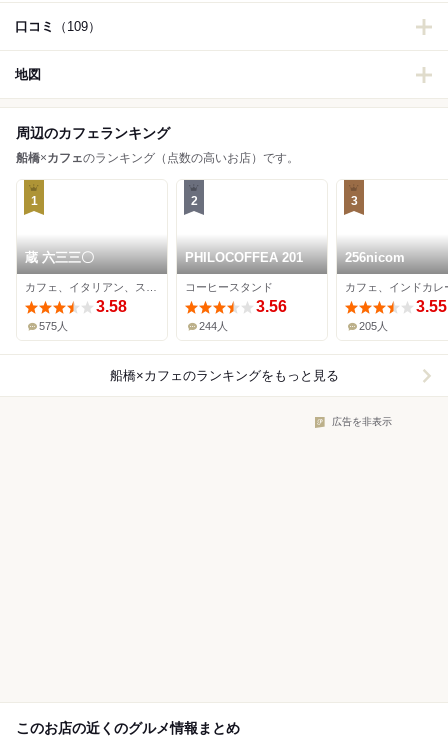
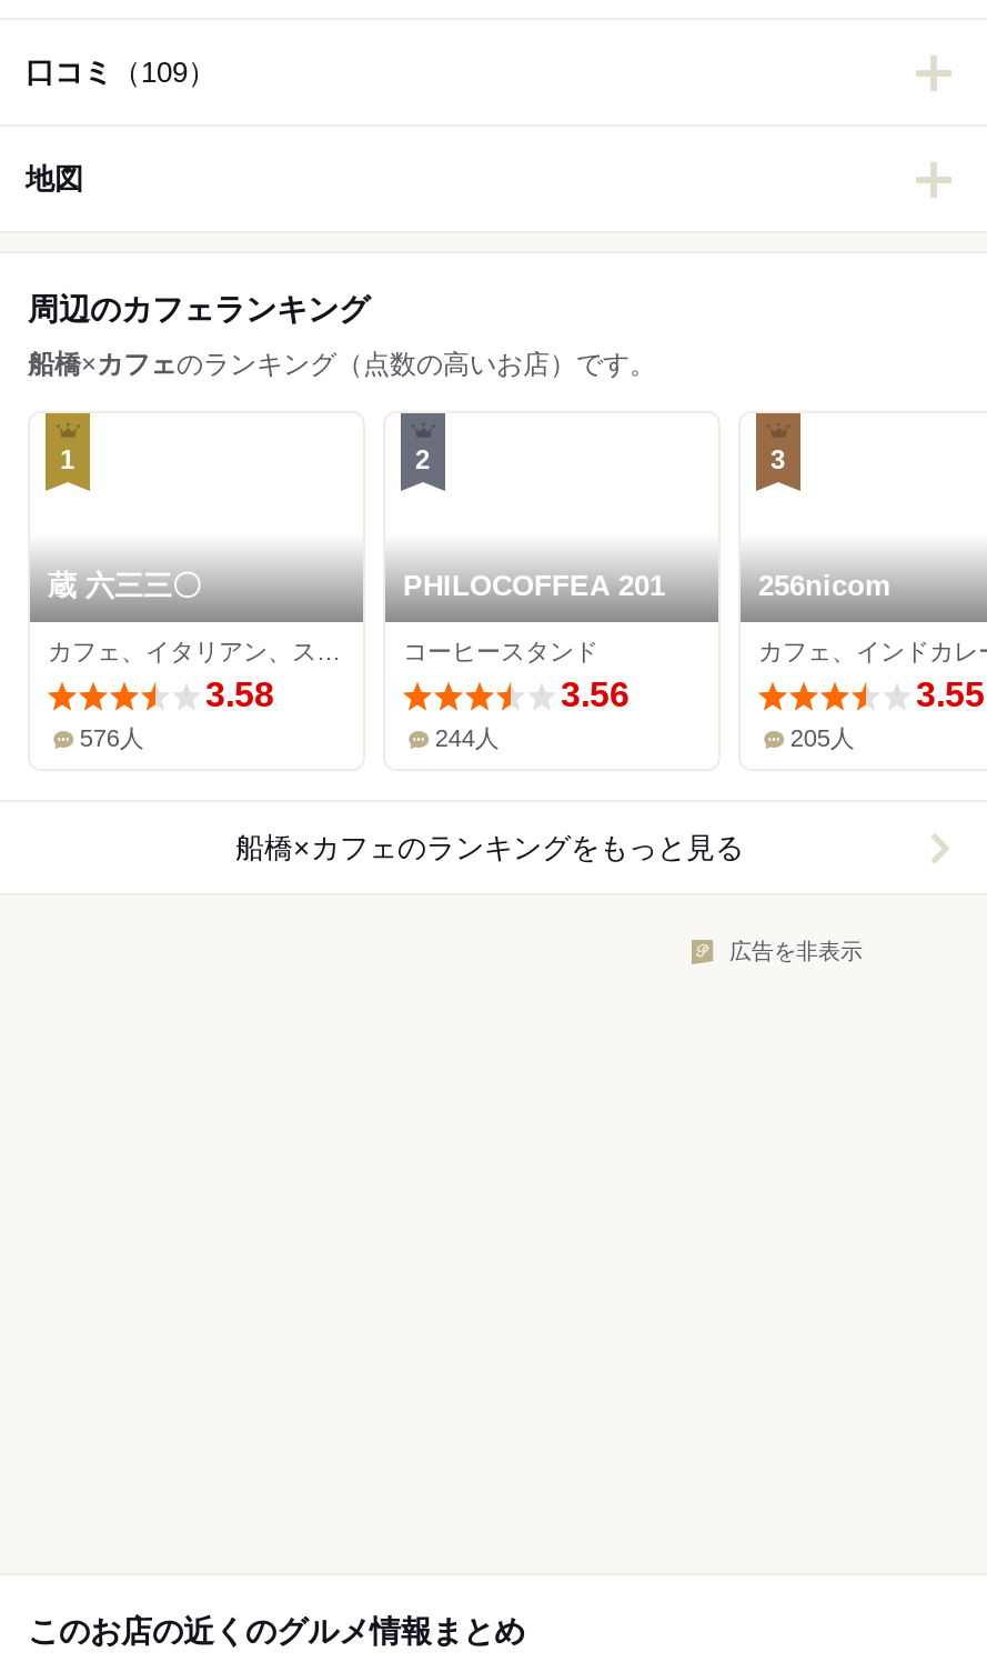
- 575人
+ 576人
